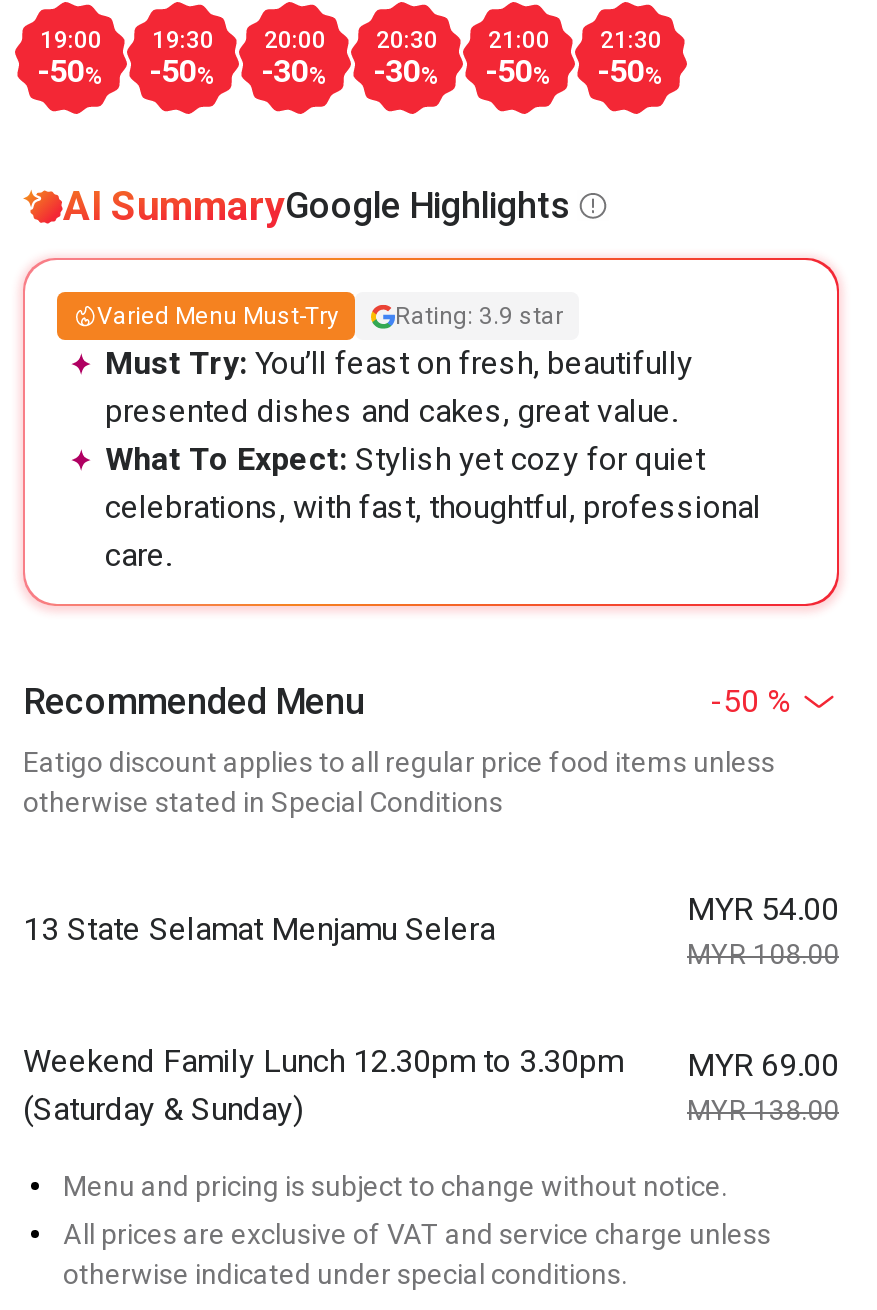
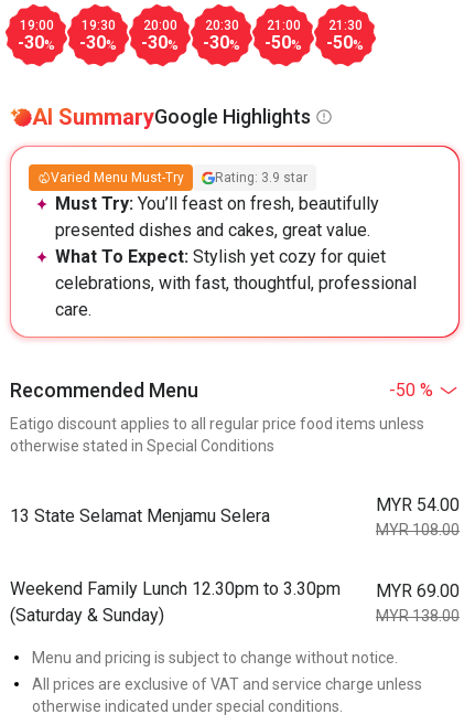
- -50%
+ -30%

- -50%
+ -30%
